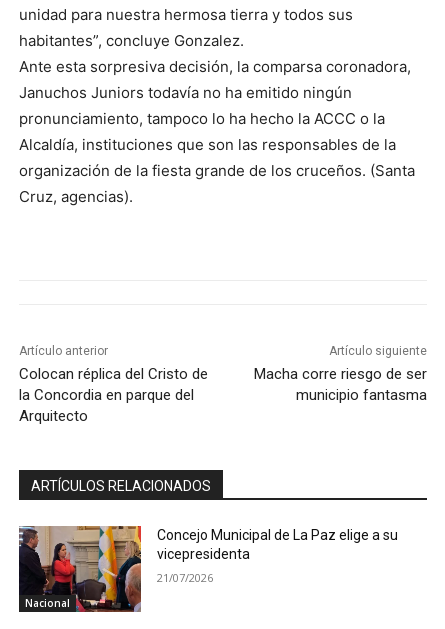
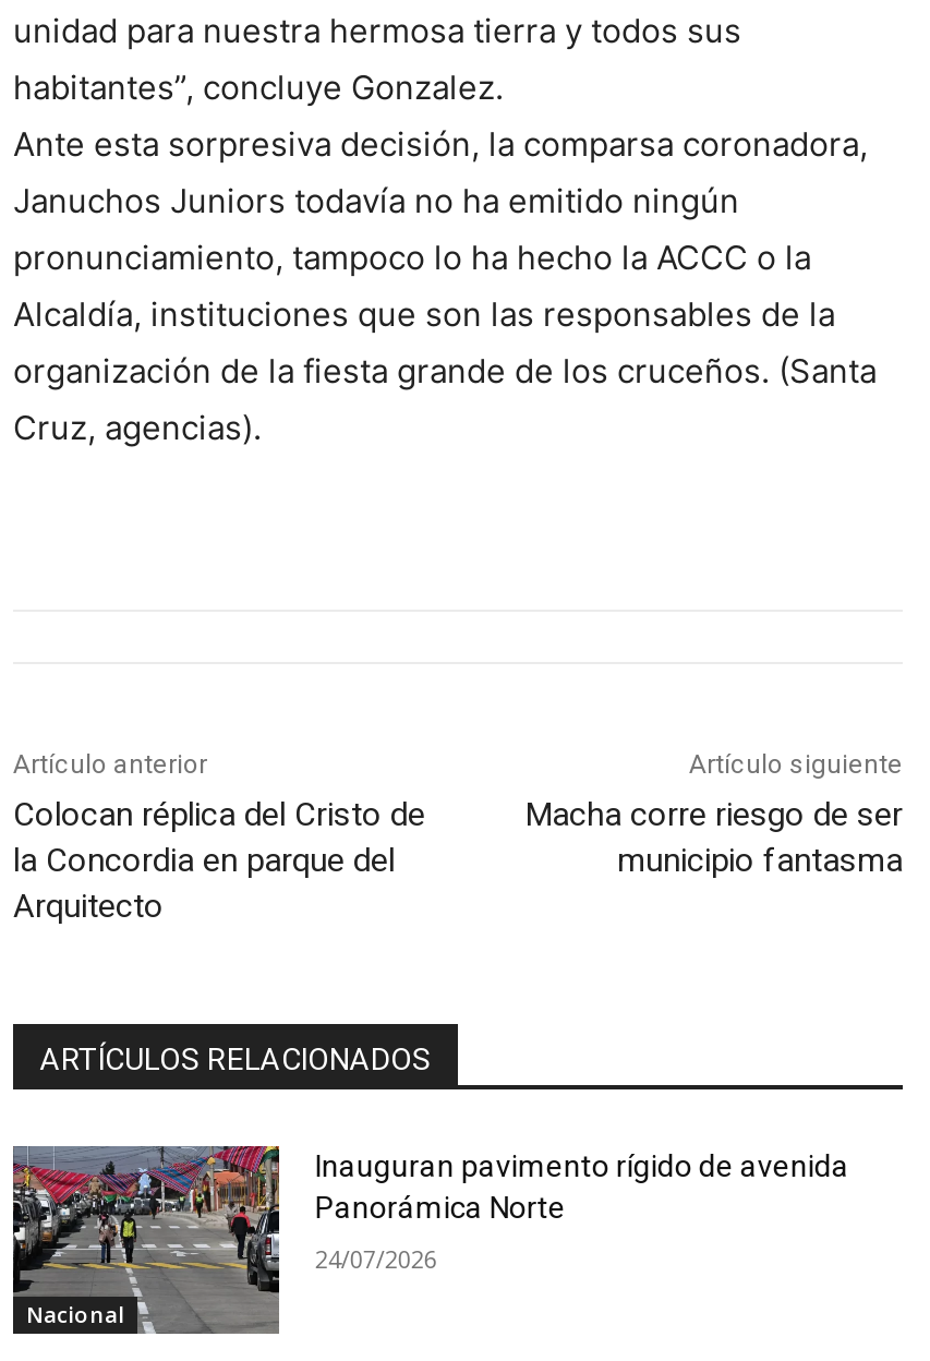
- [image]
- Concejo Municipal de La Paz elige a su
- vicepresidenta
+ [image]
+ Inauguran pavimento rígido de avenida
+ Panorámica Norte

- 21/07/2026
+ 24/07/2026
